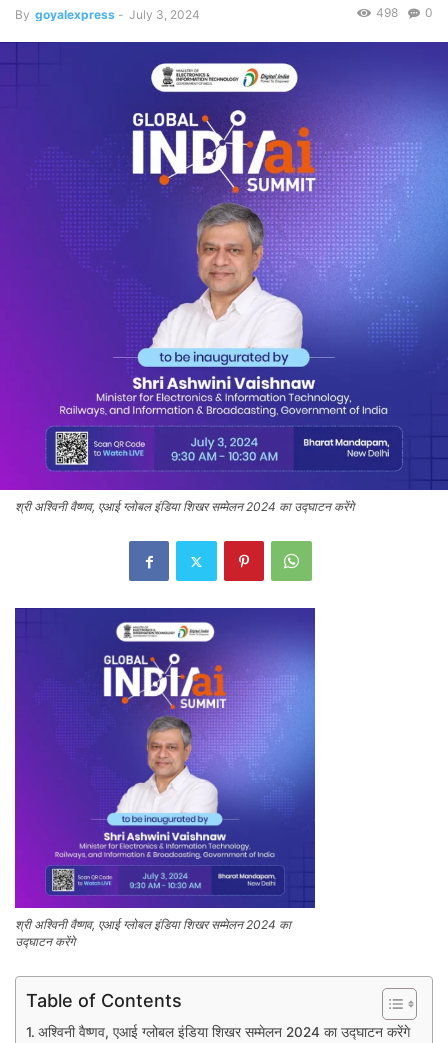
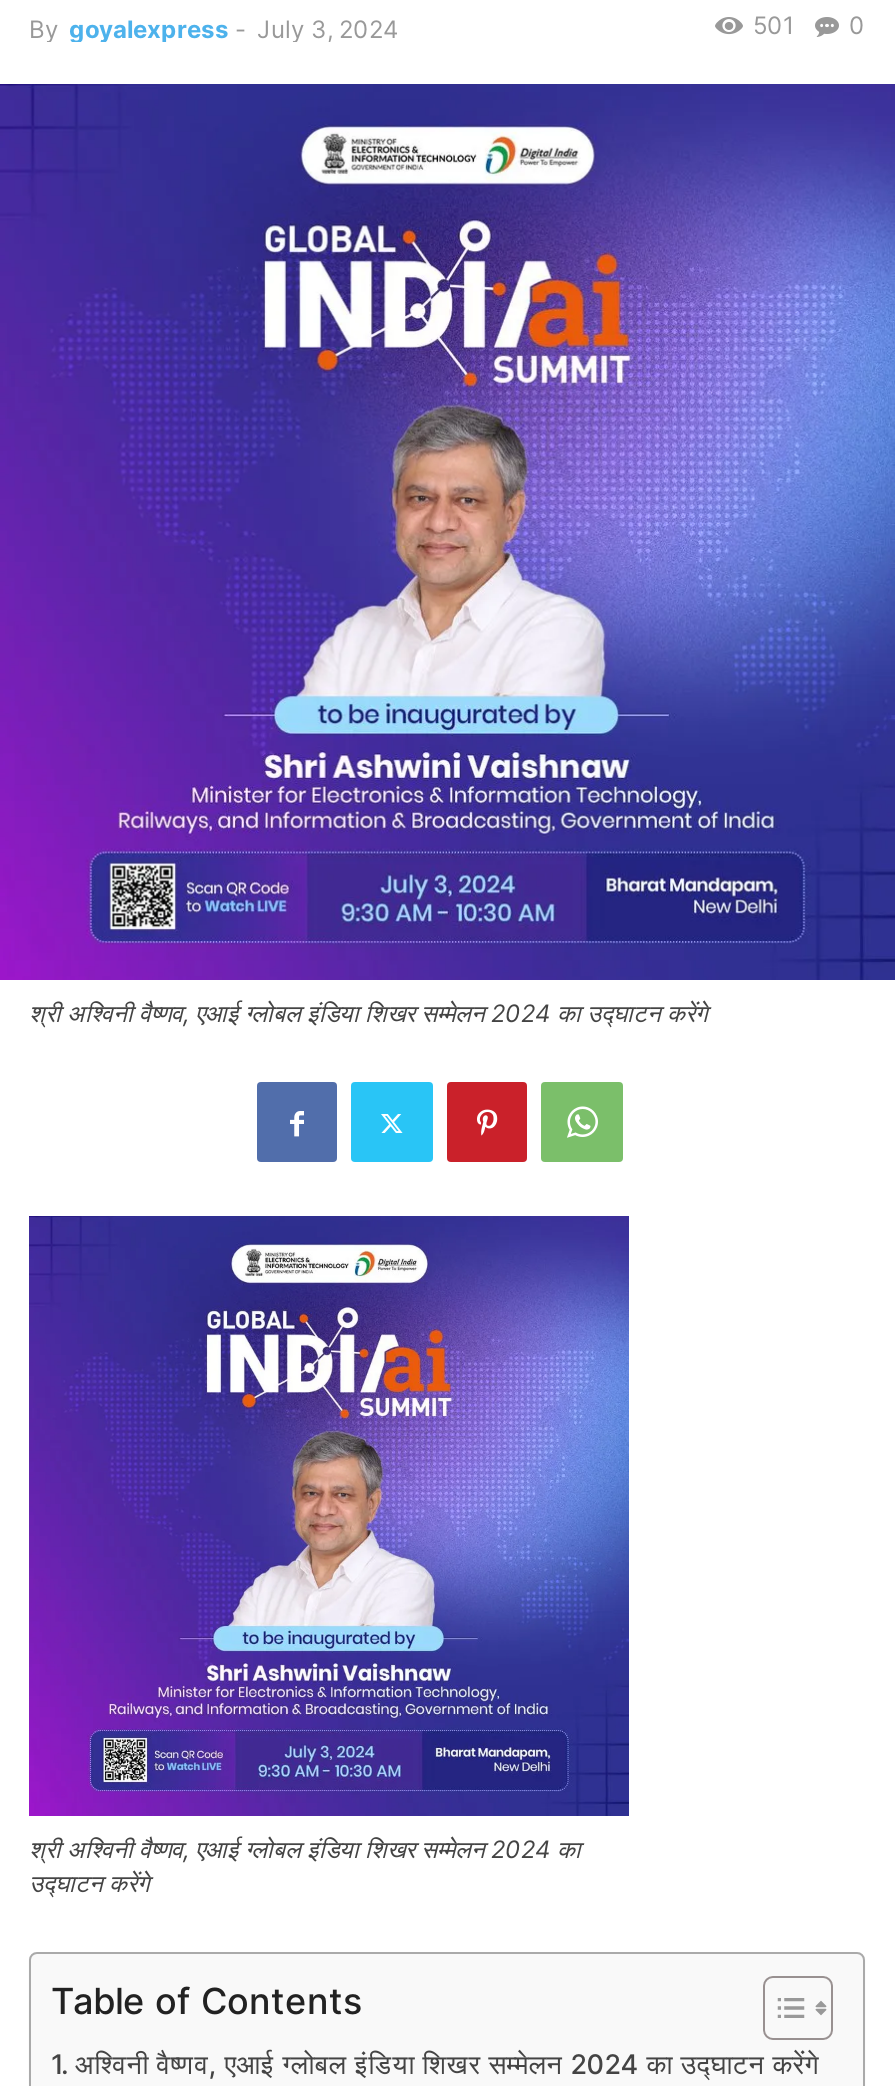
- 498 0
+ 501 0
